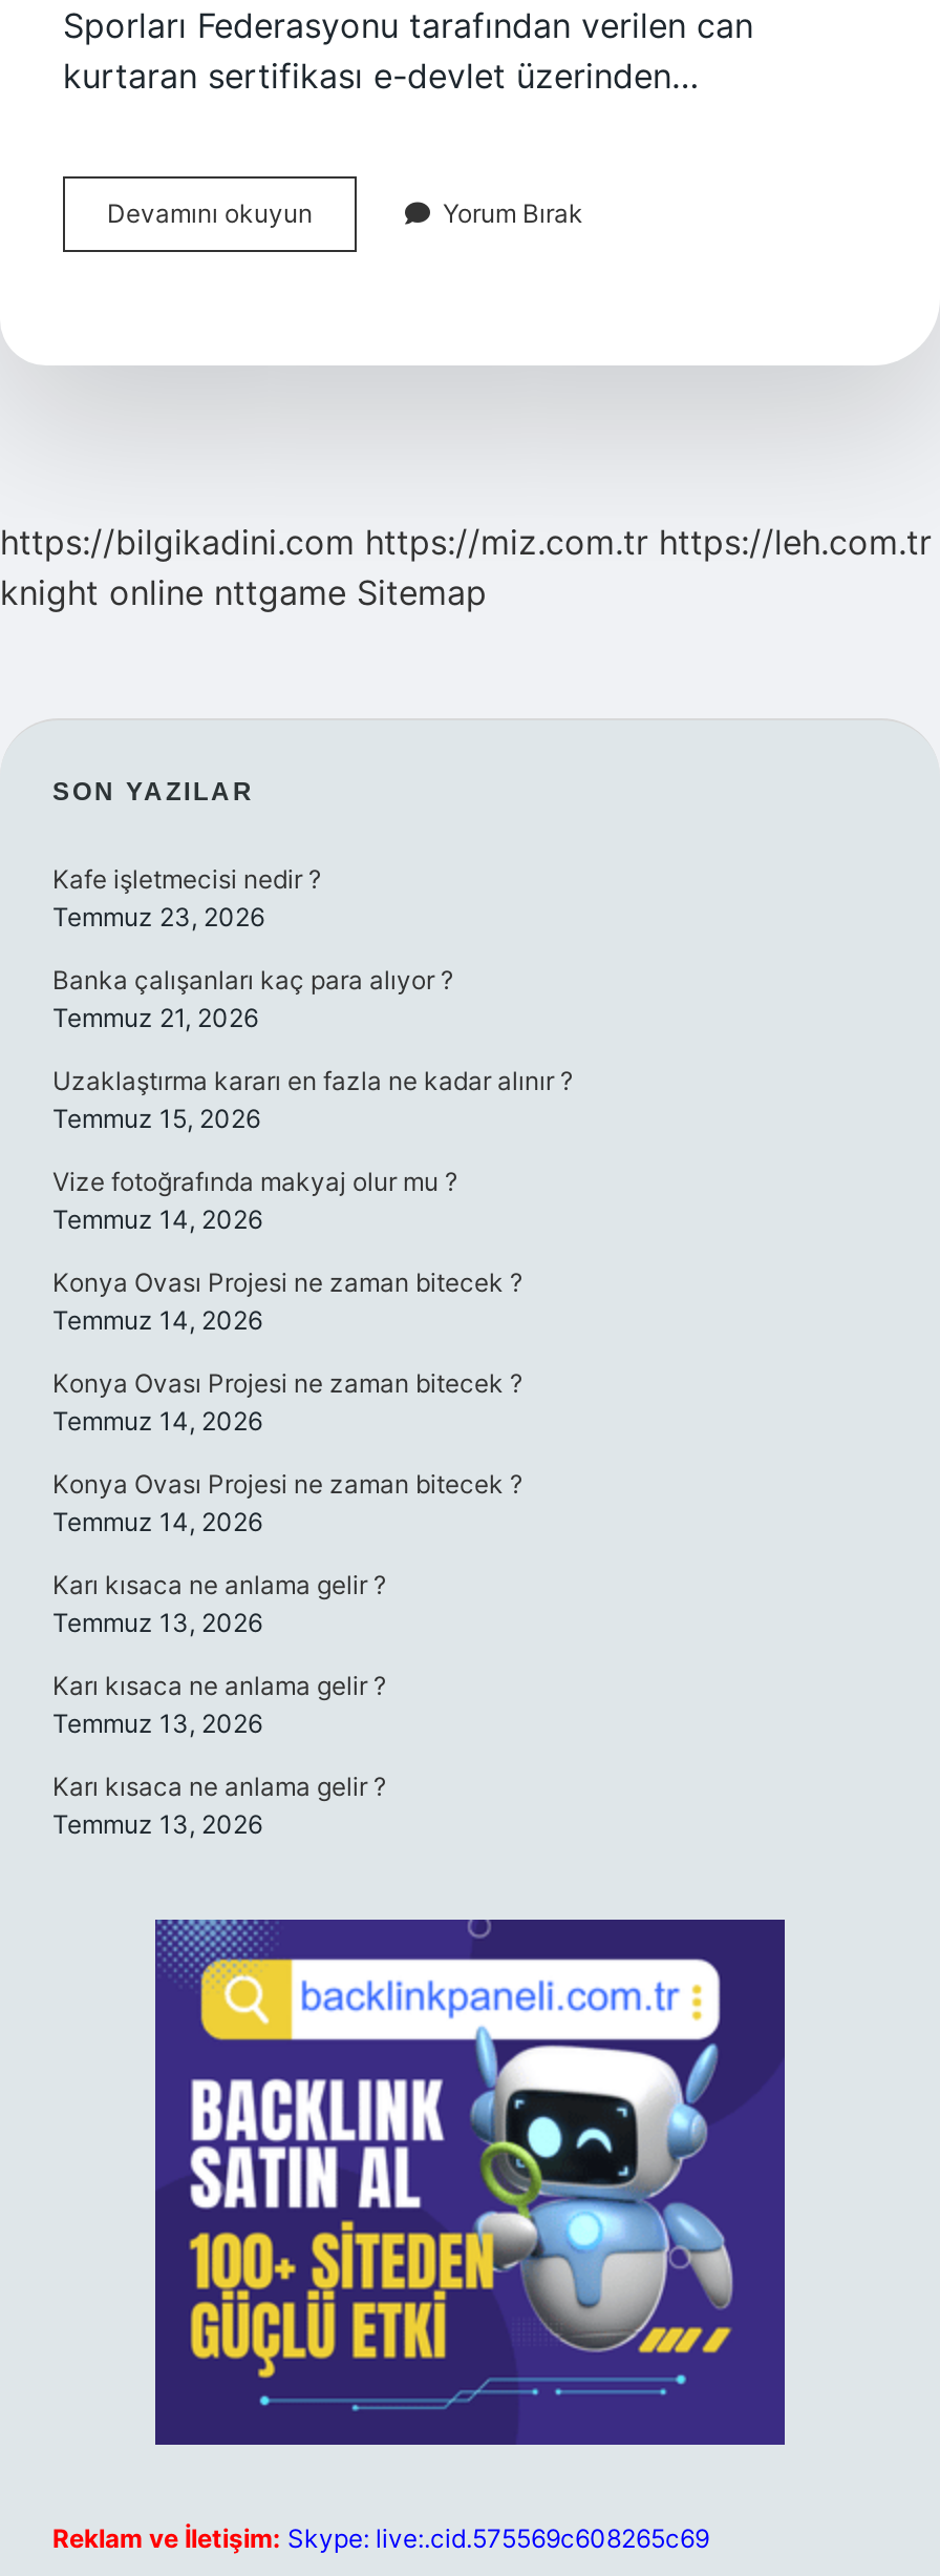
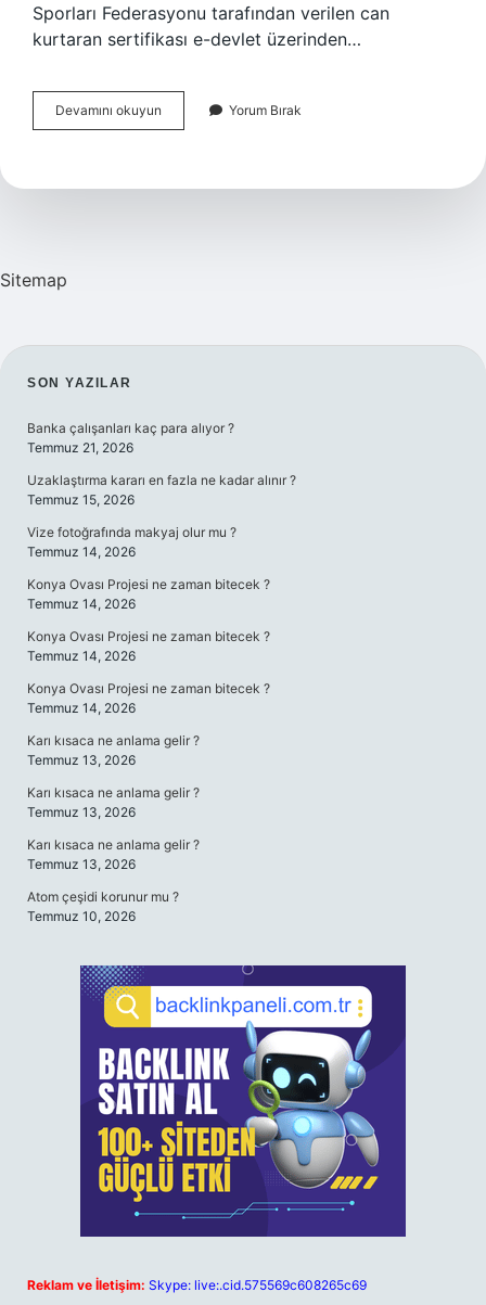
- https://bilgikadini.com https://miz.com.tr https://leh.com.tr
- knight online nttgame Sitemap
+ Sitemap

- Kafe işletmecisi nedir ?
- Temmuz 23, 2026

moved up: Banka çalışanları kaç para alıyor ? | Temmuz 21, 2026 | Uzaklaştırma kararı en fazla ne kadar alınır ? | ... | Karı kısaca ne anlama gelir ? | Temmuz 13, 2026

+ Atom çeşidi korunur mu ?
+ Temmuz 10, 2026
